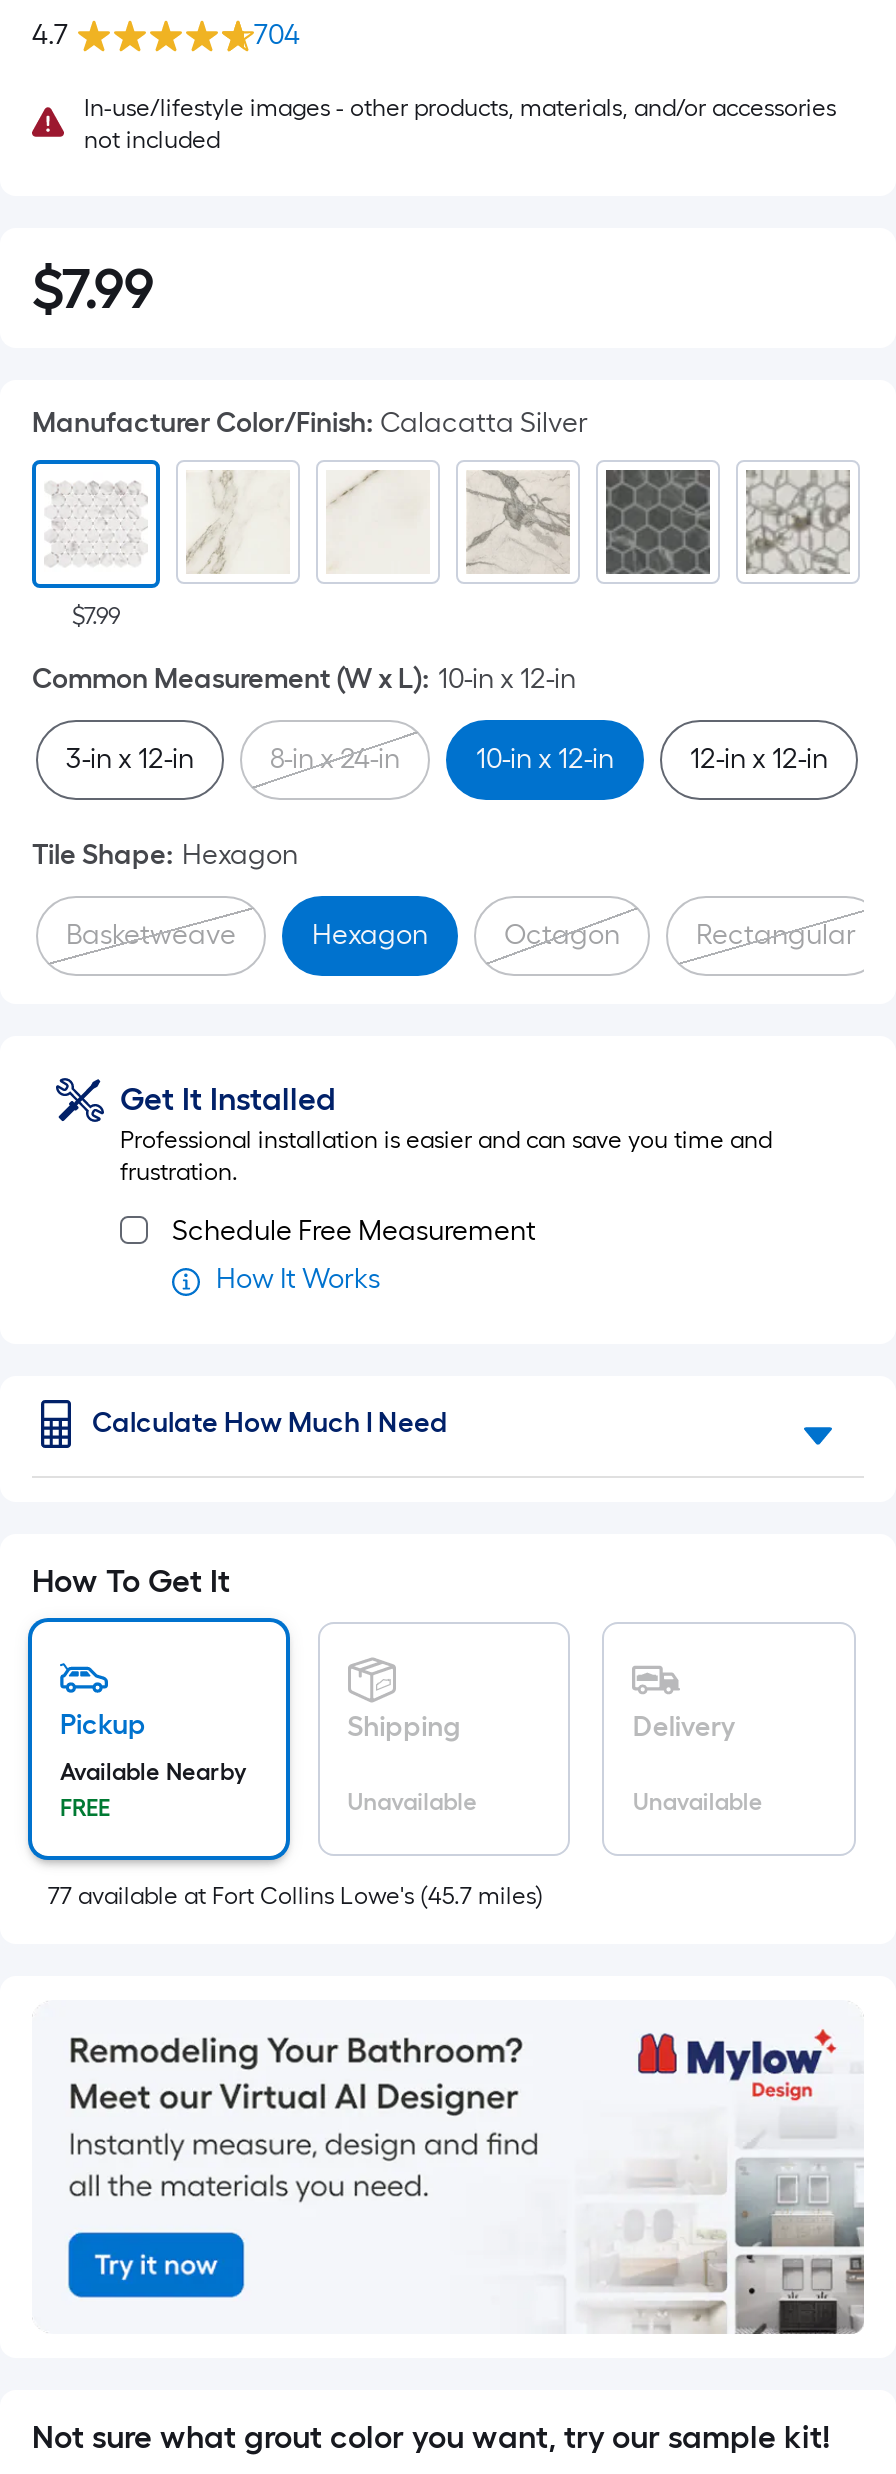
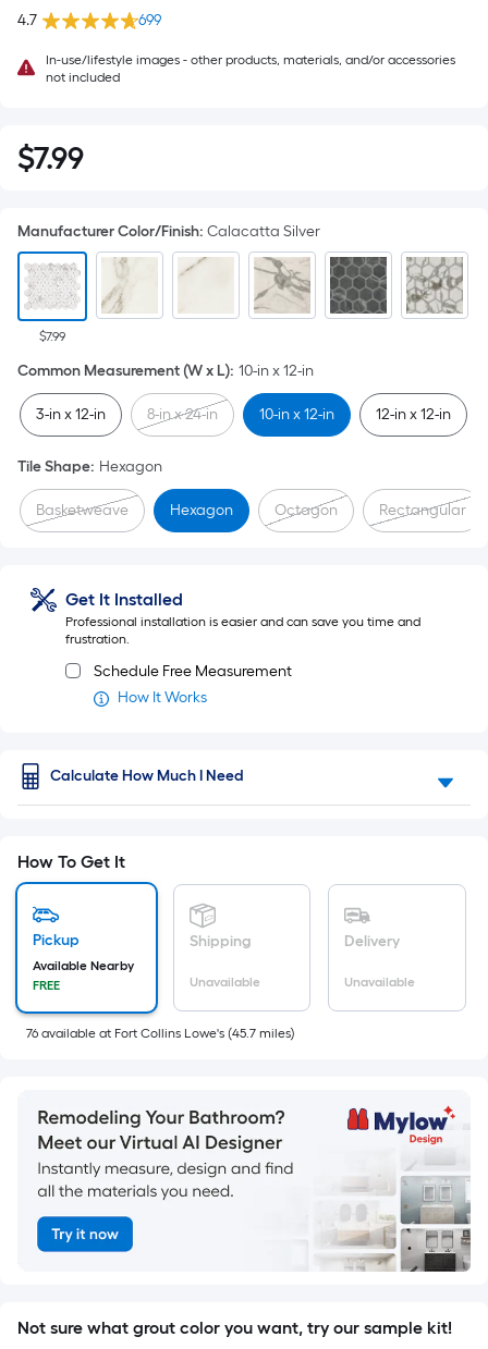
- 704
+ 699

- 77 available at Fort Collins Lowe's (45.7 miles)
+ 76 available at Fort Collins Lowe's (45.7 miles)
